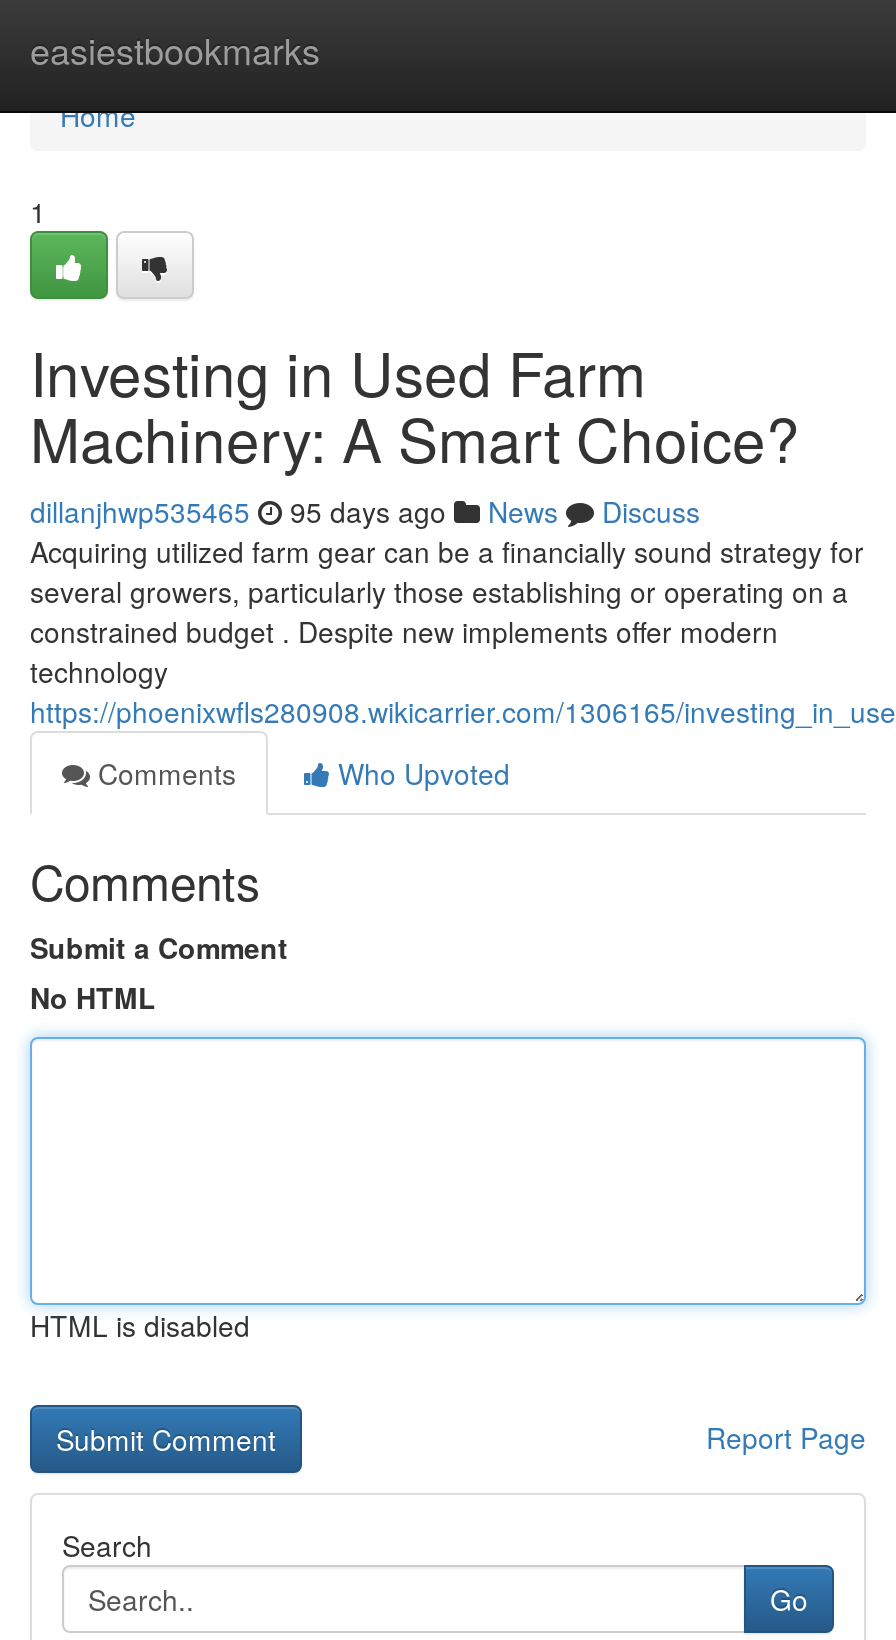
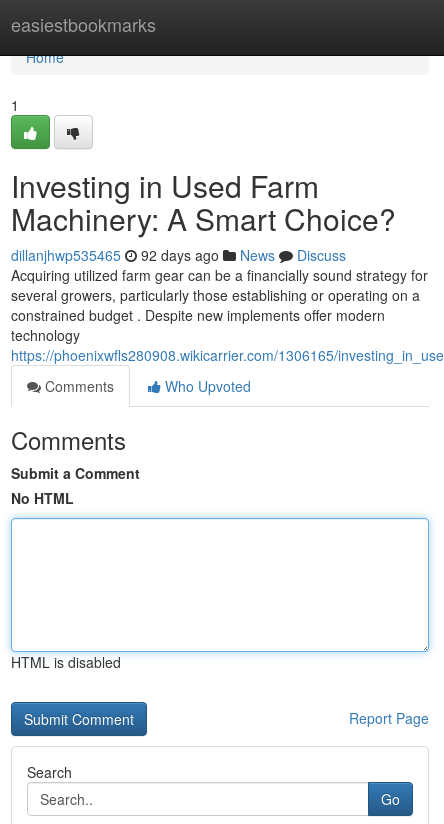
- dillanjhwp535465 95 days ago News Discuss
+ dillanjhwp535465 92 days ago News Discuss
